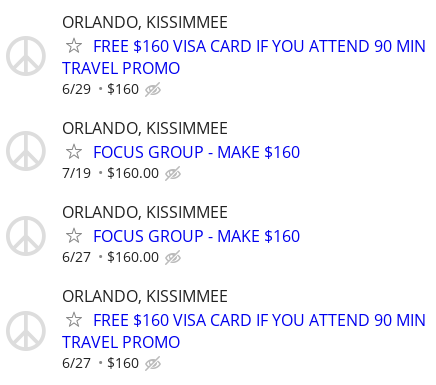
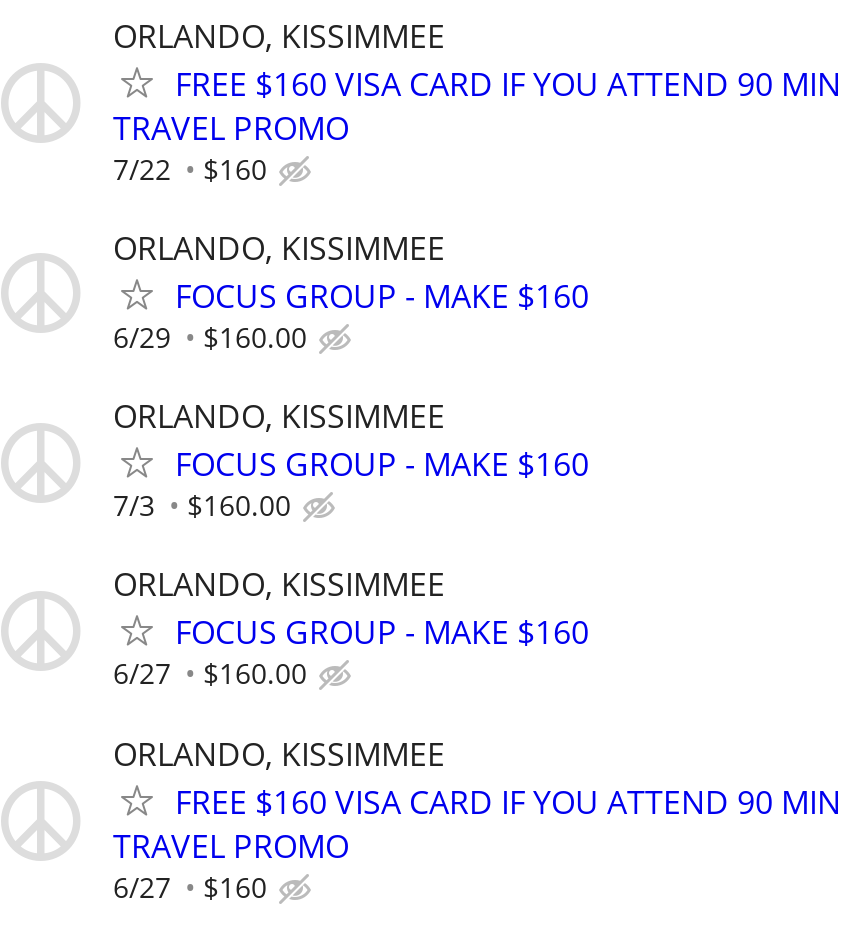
- 6/29 $160
+ 7/22 $160

- 7/19
+ 6/29
+ $160.00
+ ORLANDO, KISSIMMEE
+ FOCUS GROUP - MAKE $160
+ 7/3
